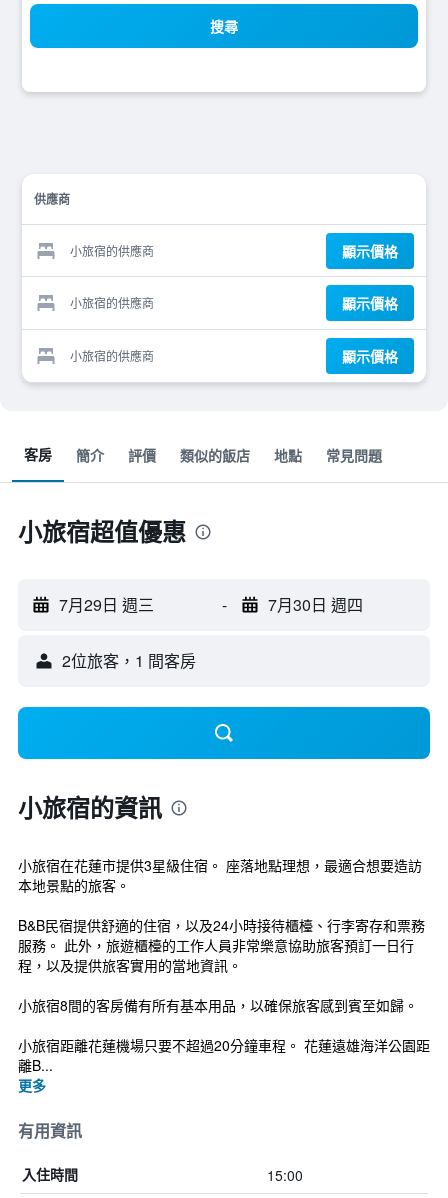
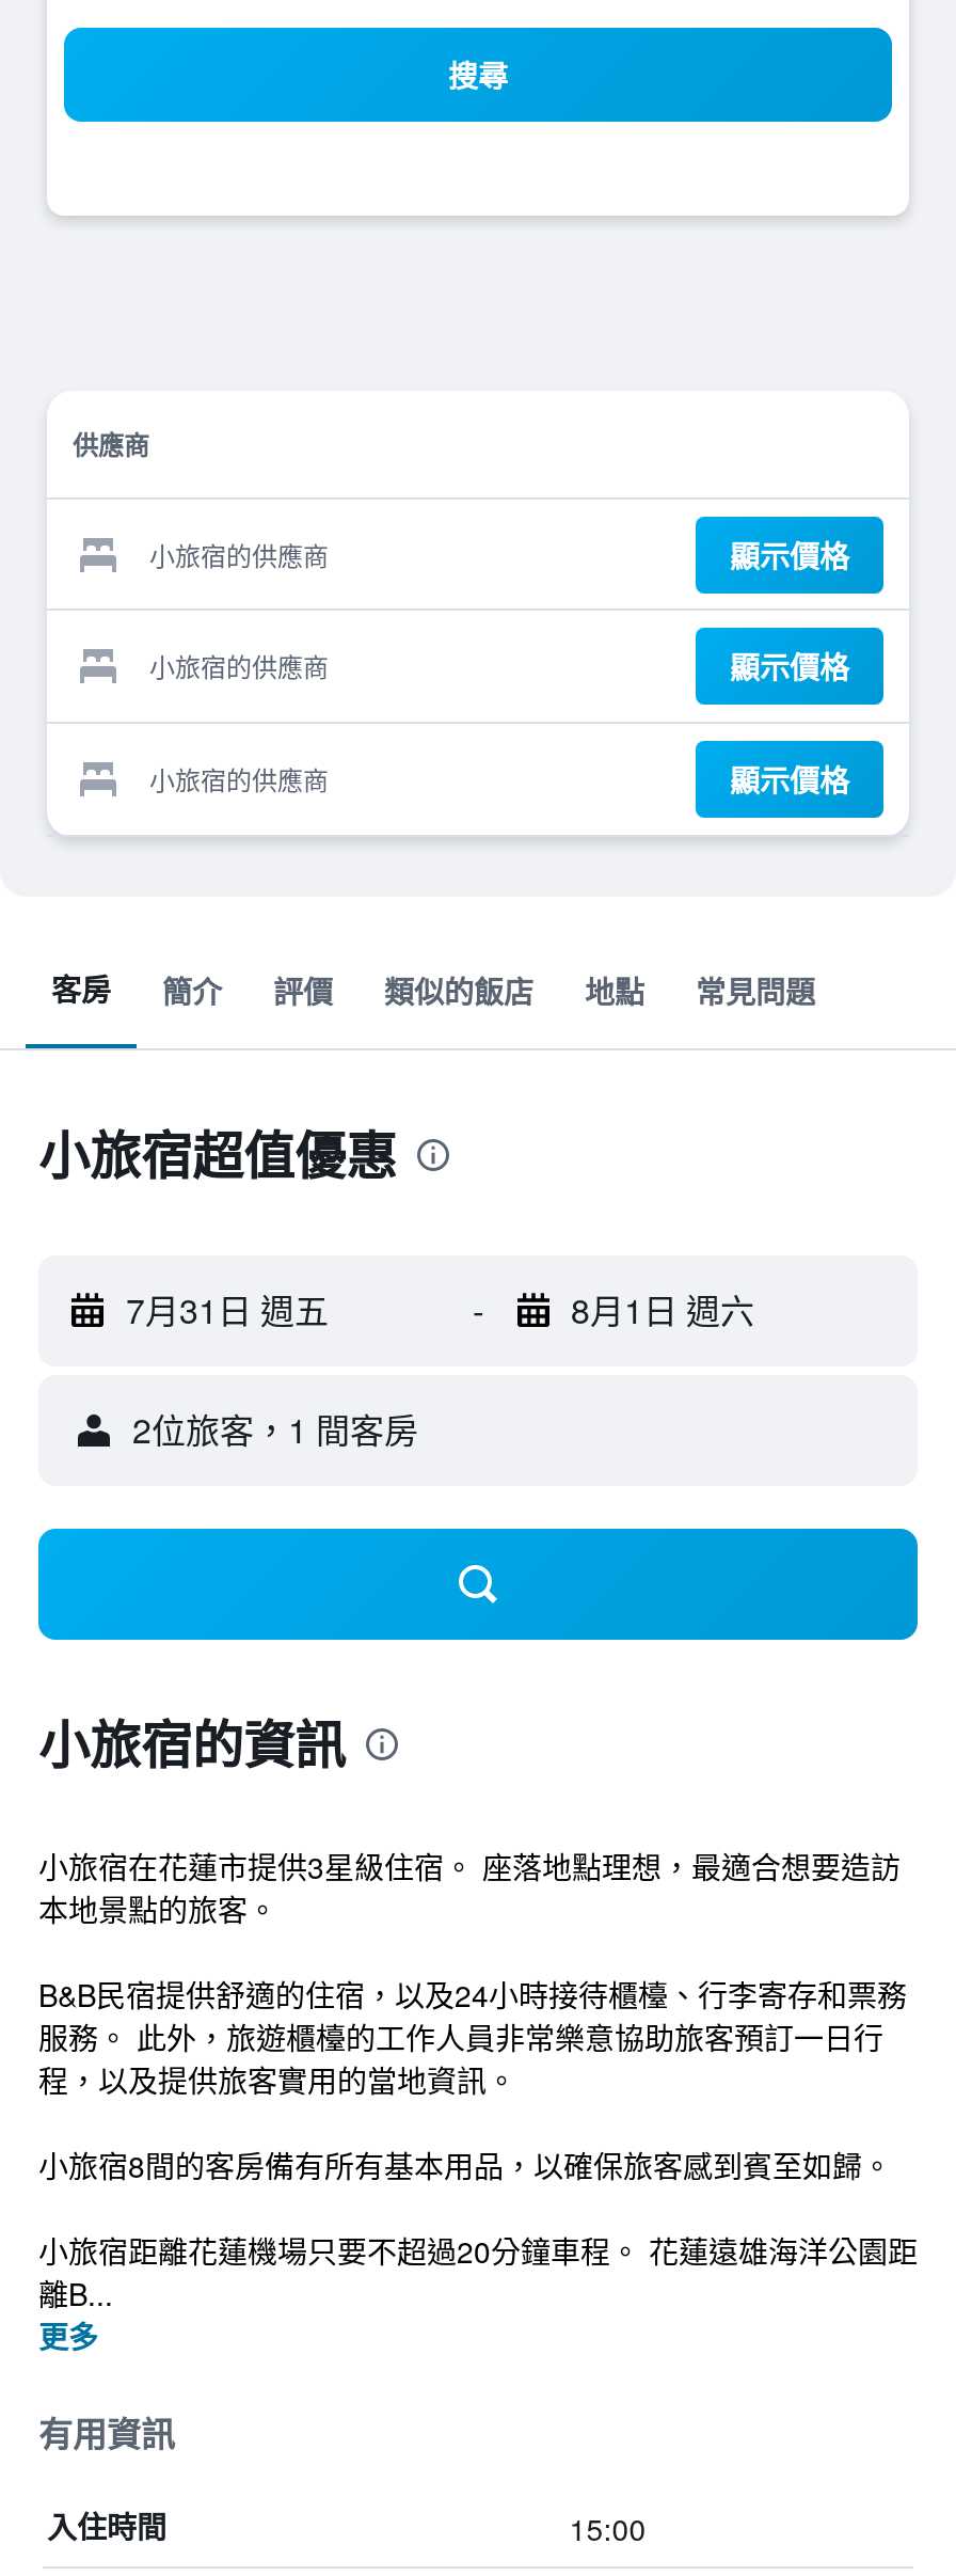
- 7月29日 週三
+ 7月31日 週五

- 7月30日 週四
+ 8月1日 週六
